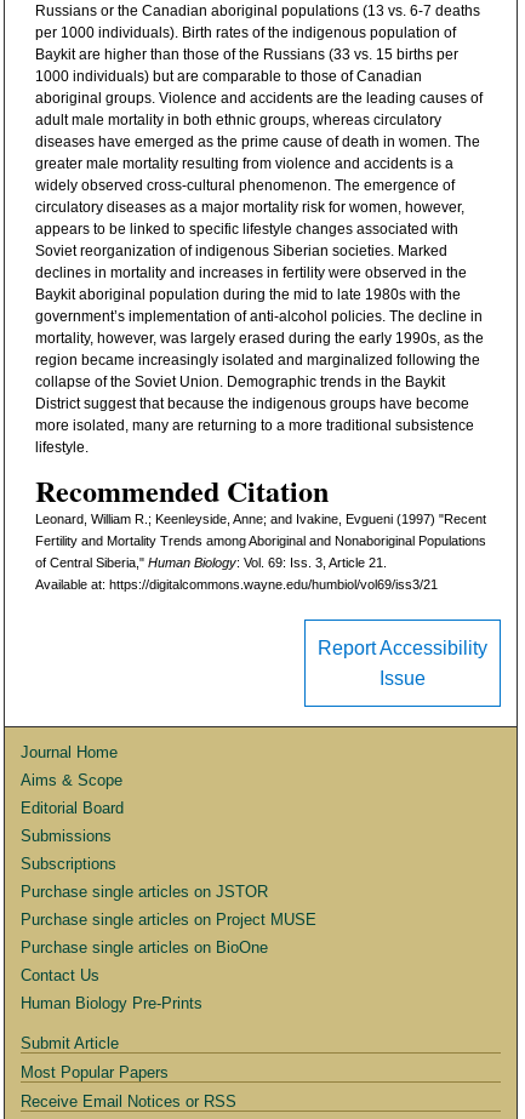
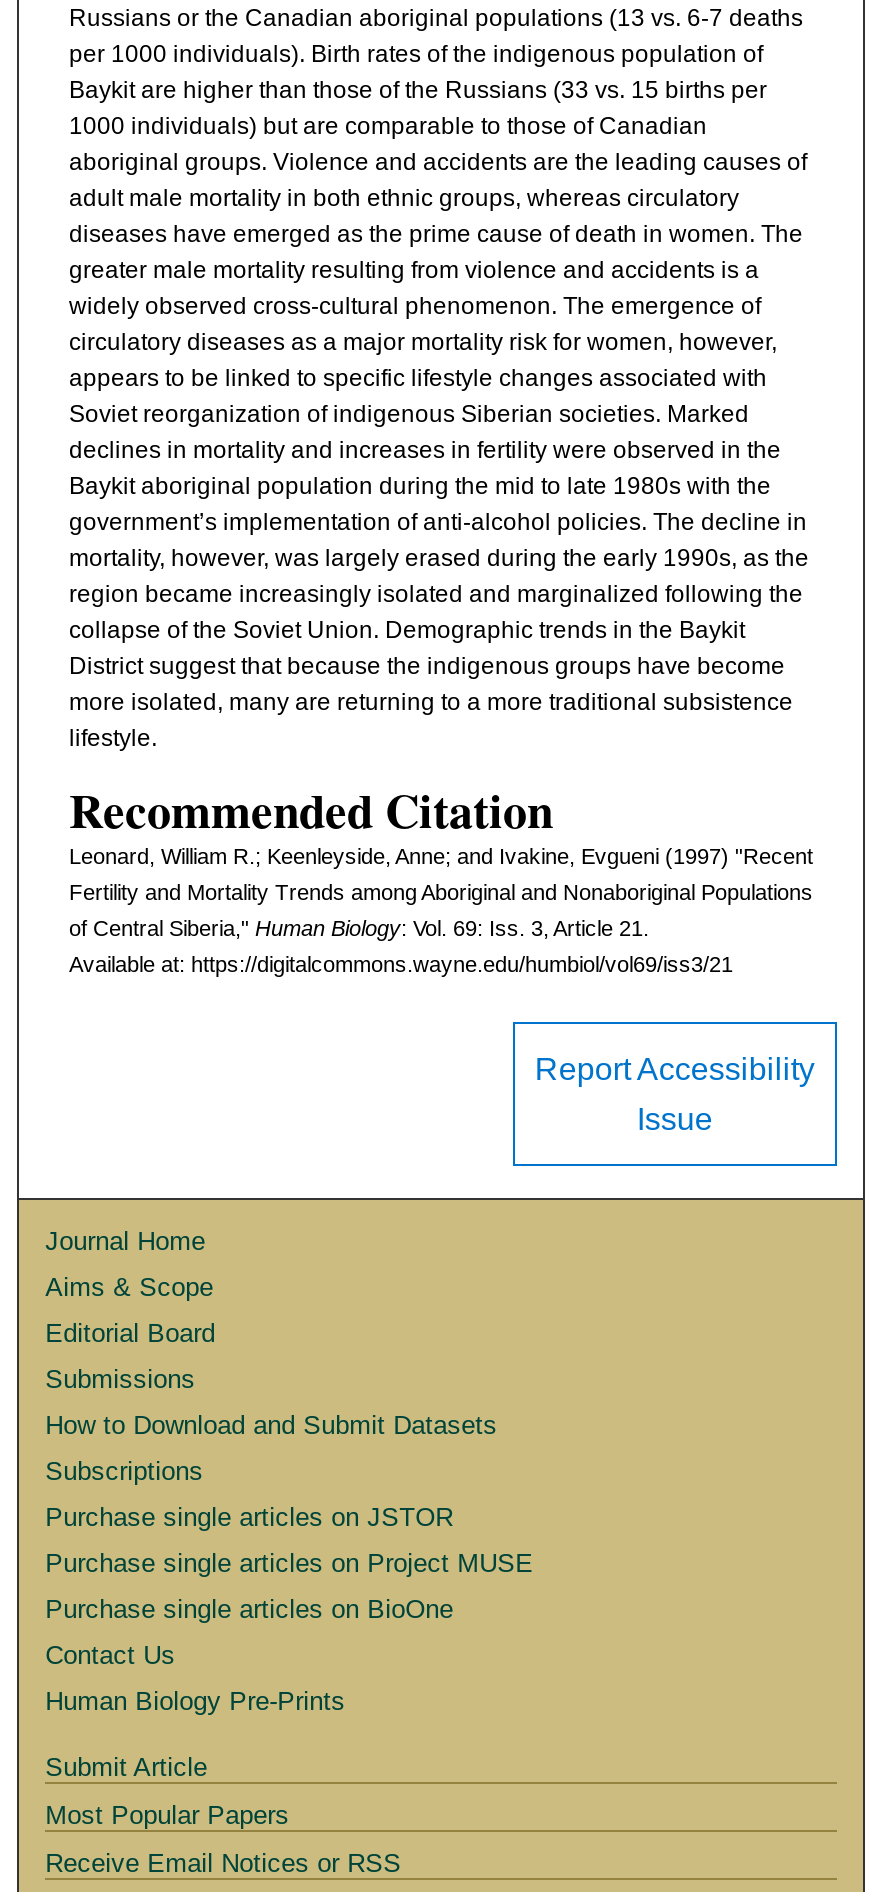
+ How to Download and Submit Datasets
